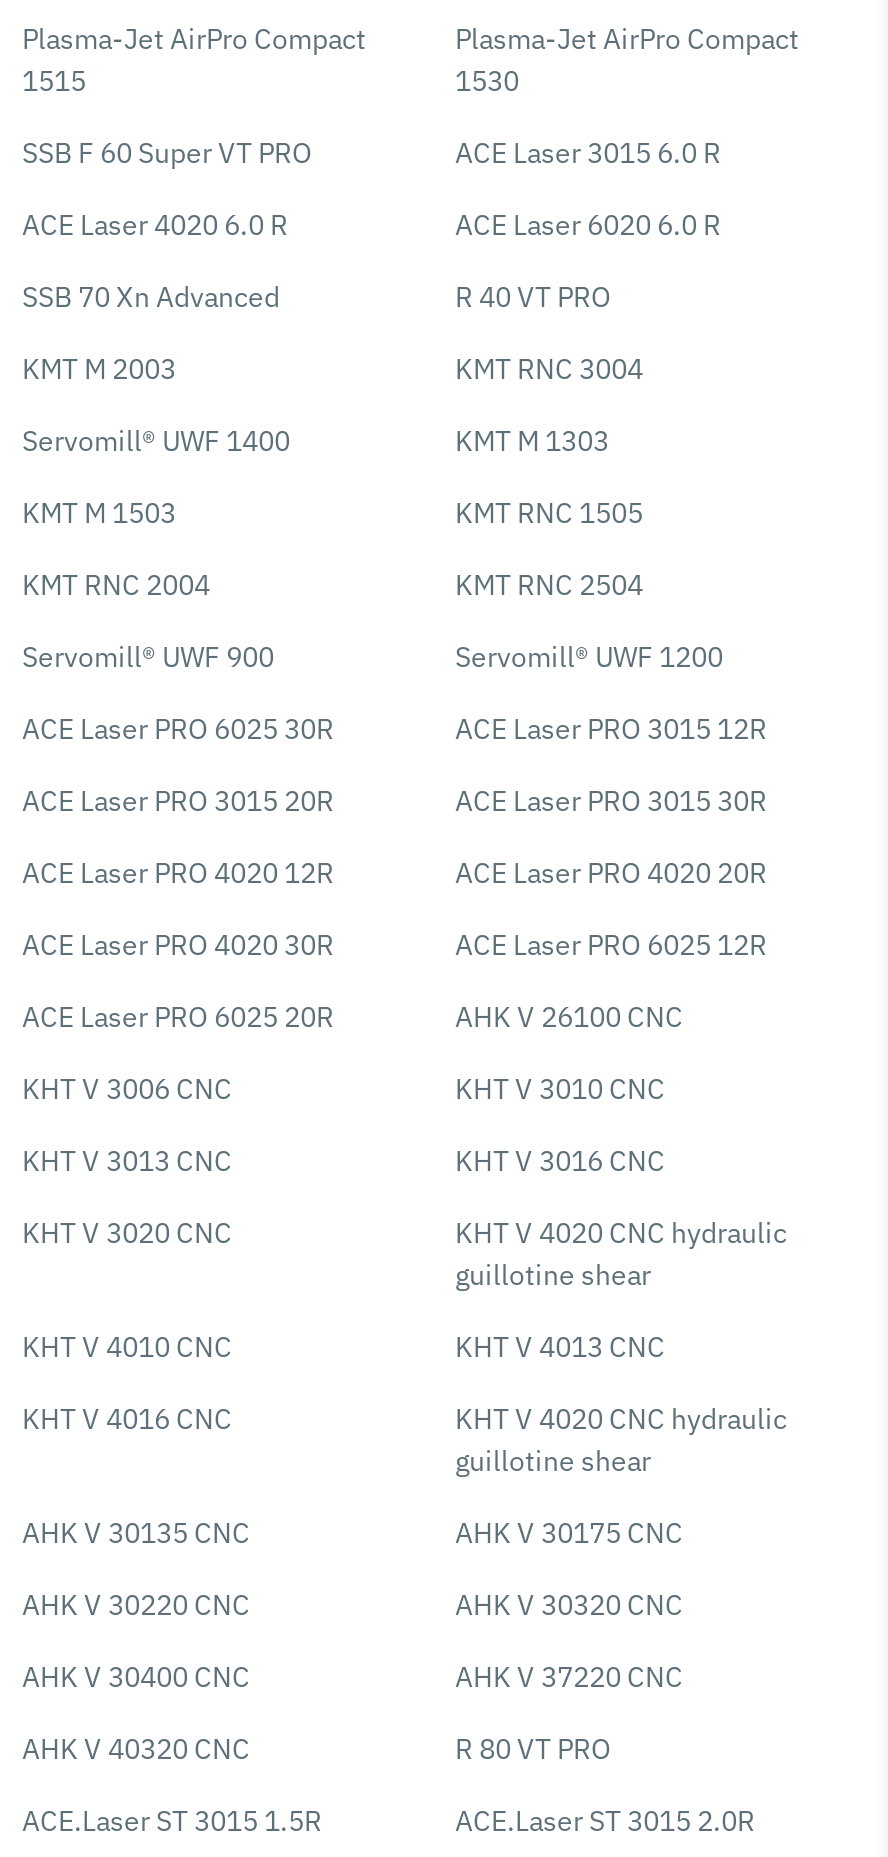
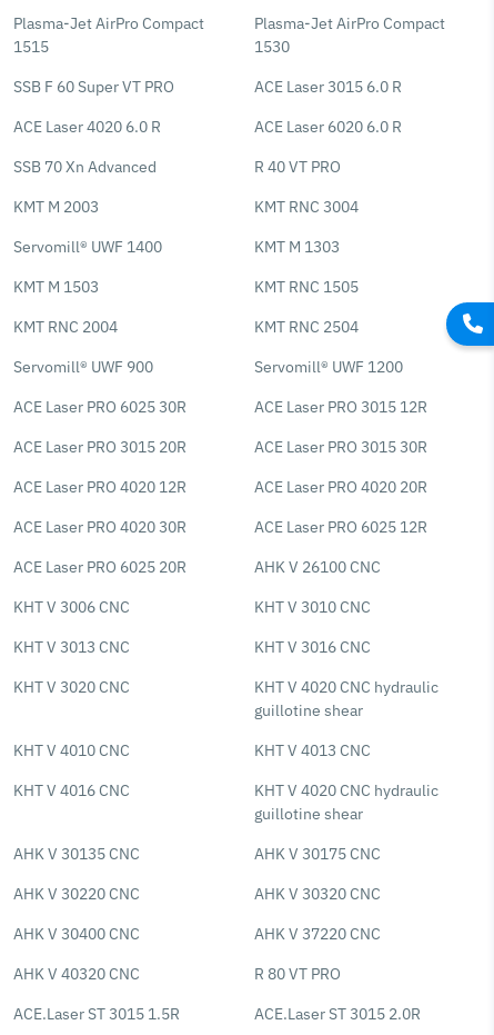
+ [image]
